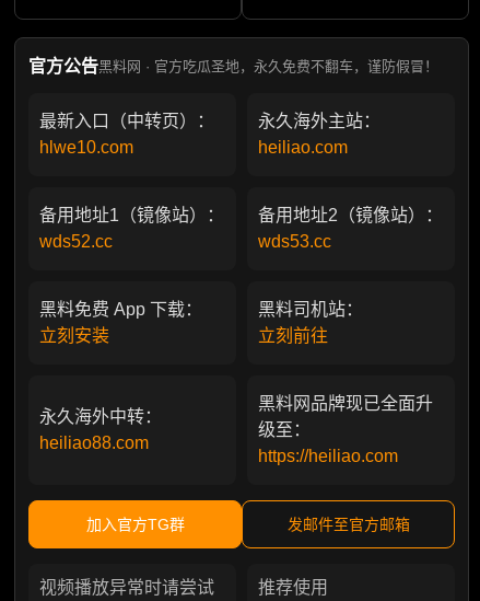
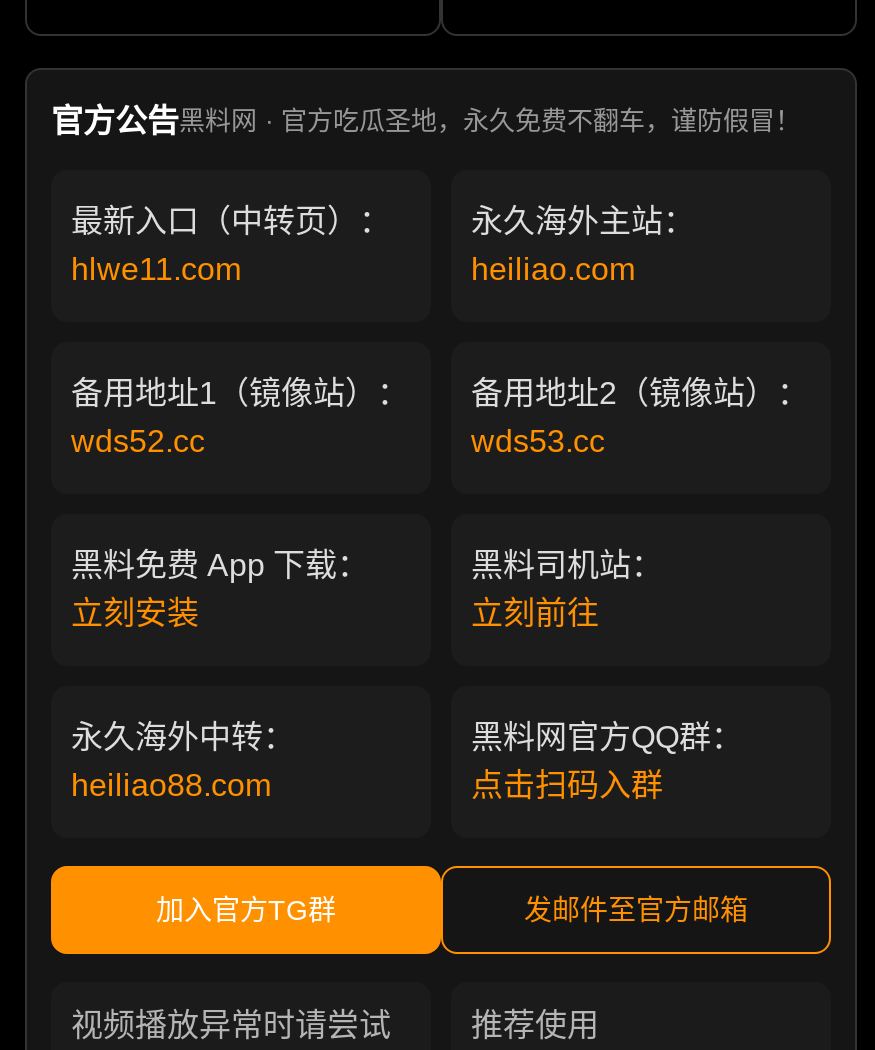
- hlwe10.com
+ hlwe11.com

- 黑料网品牌现已全面升
- 级至：
- https://heiliao.com
+ 黑料网官方QQ群：
+ 点击扫码入群
